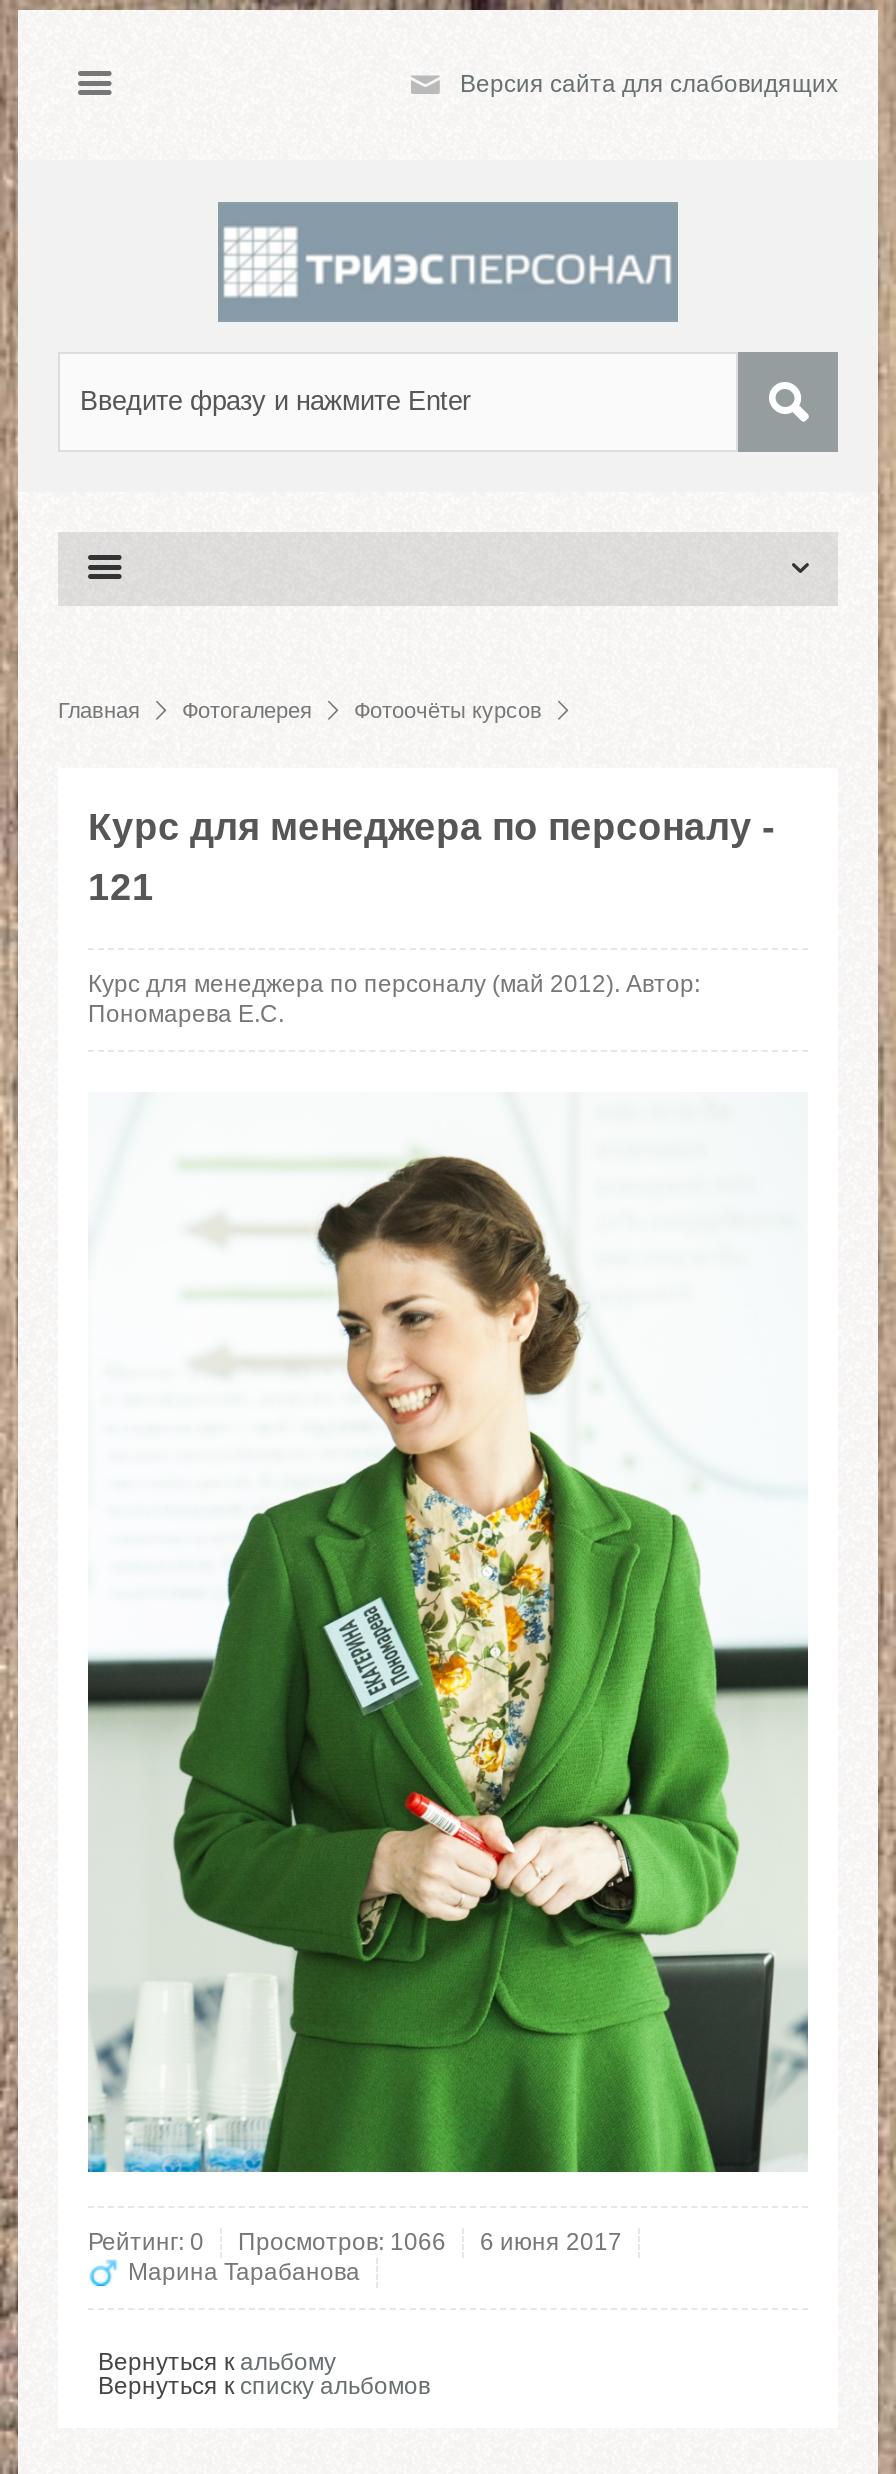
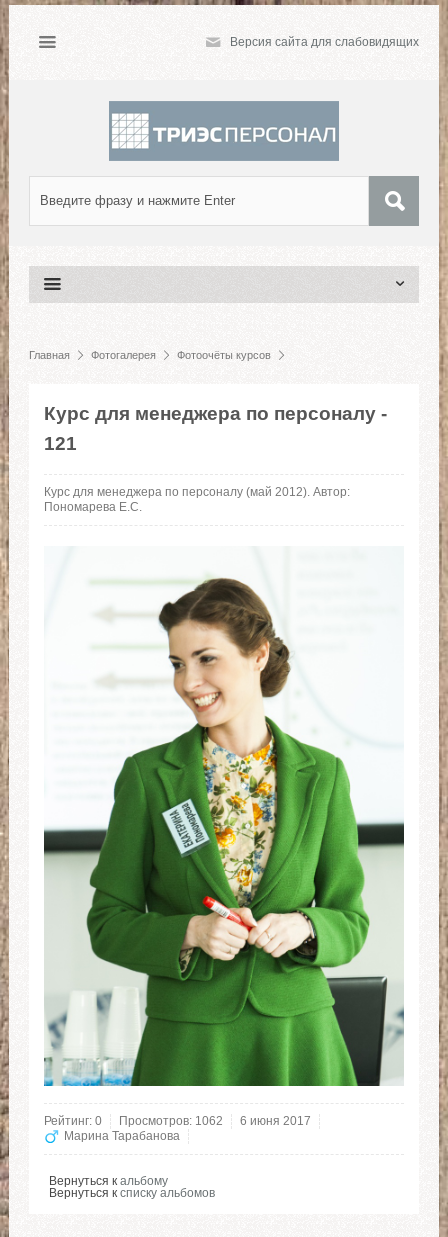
- Рейтинг: 0 Просмотров: 1066 6 июня 2017
+ Рейтинг: 0 Просмотров: 1062 6 июня 2017
